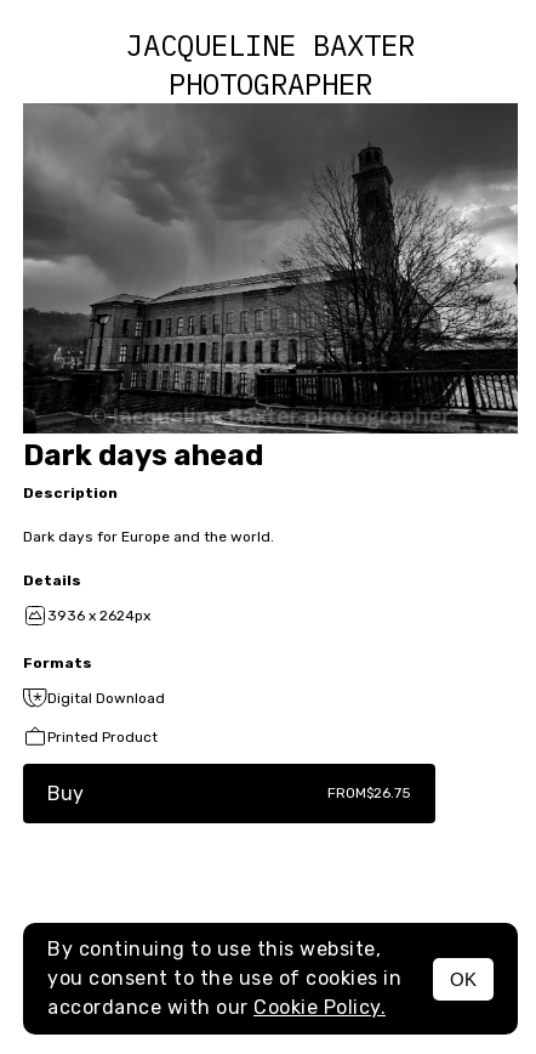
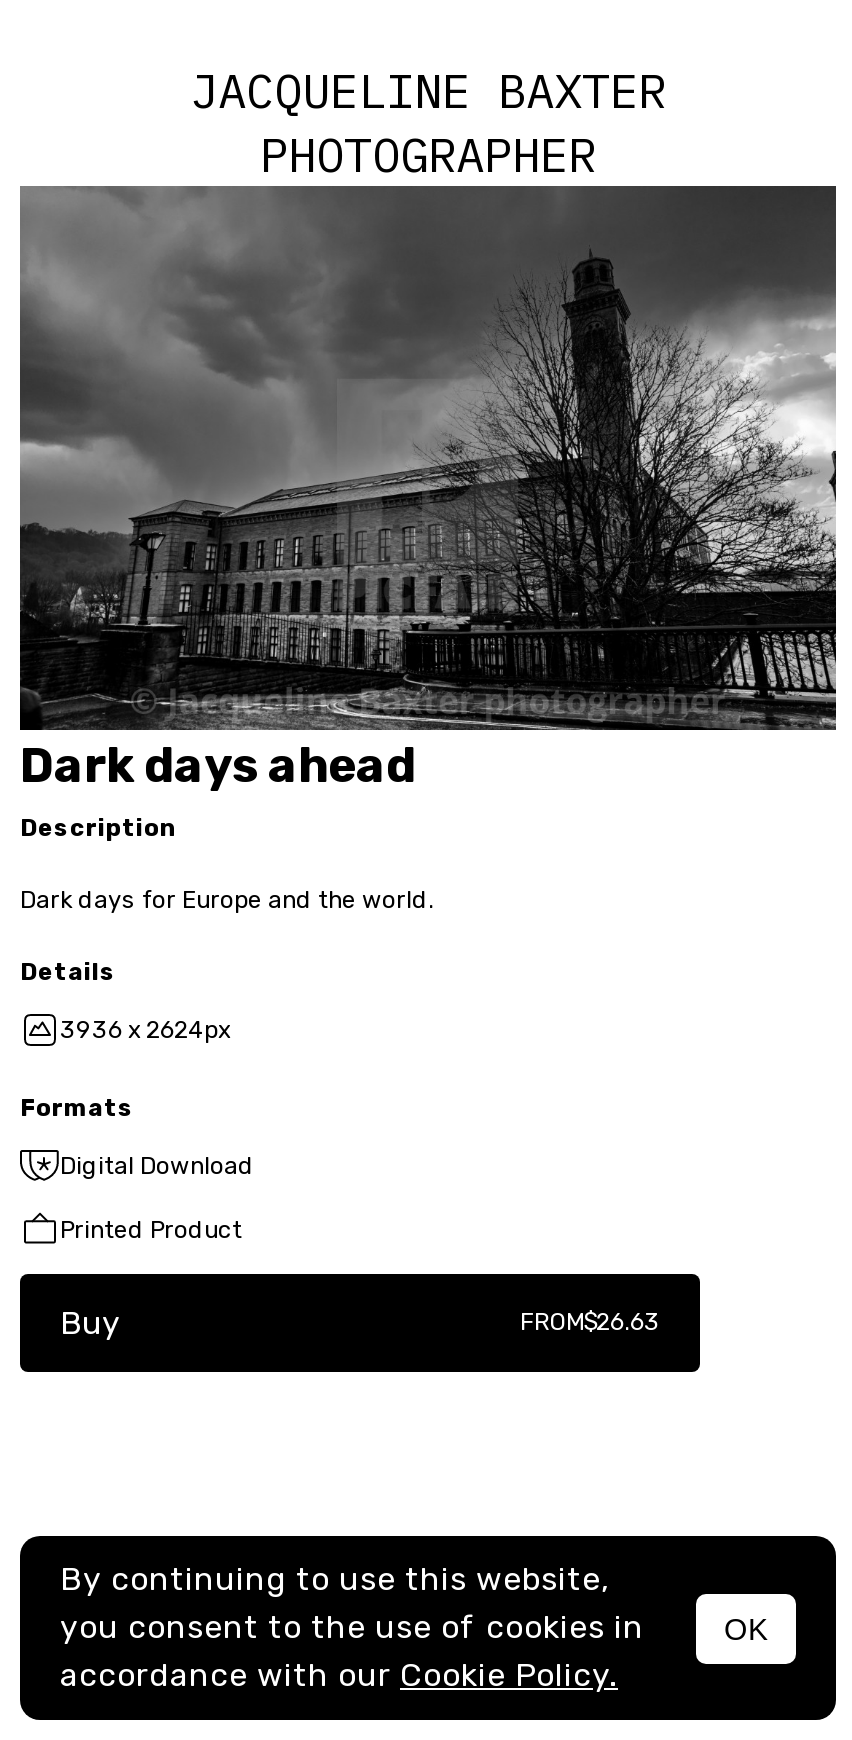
- FROM$26.75
+ FROM$26.63
